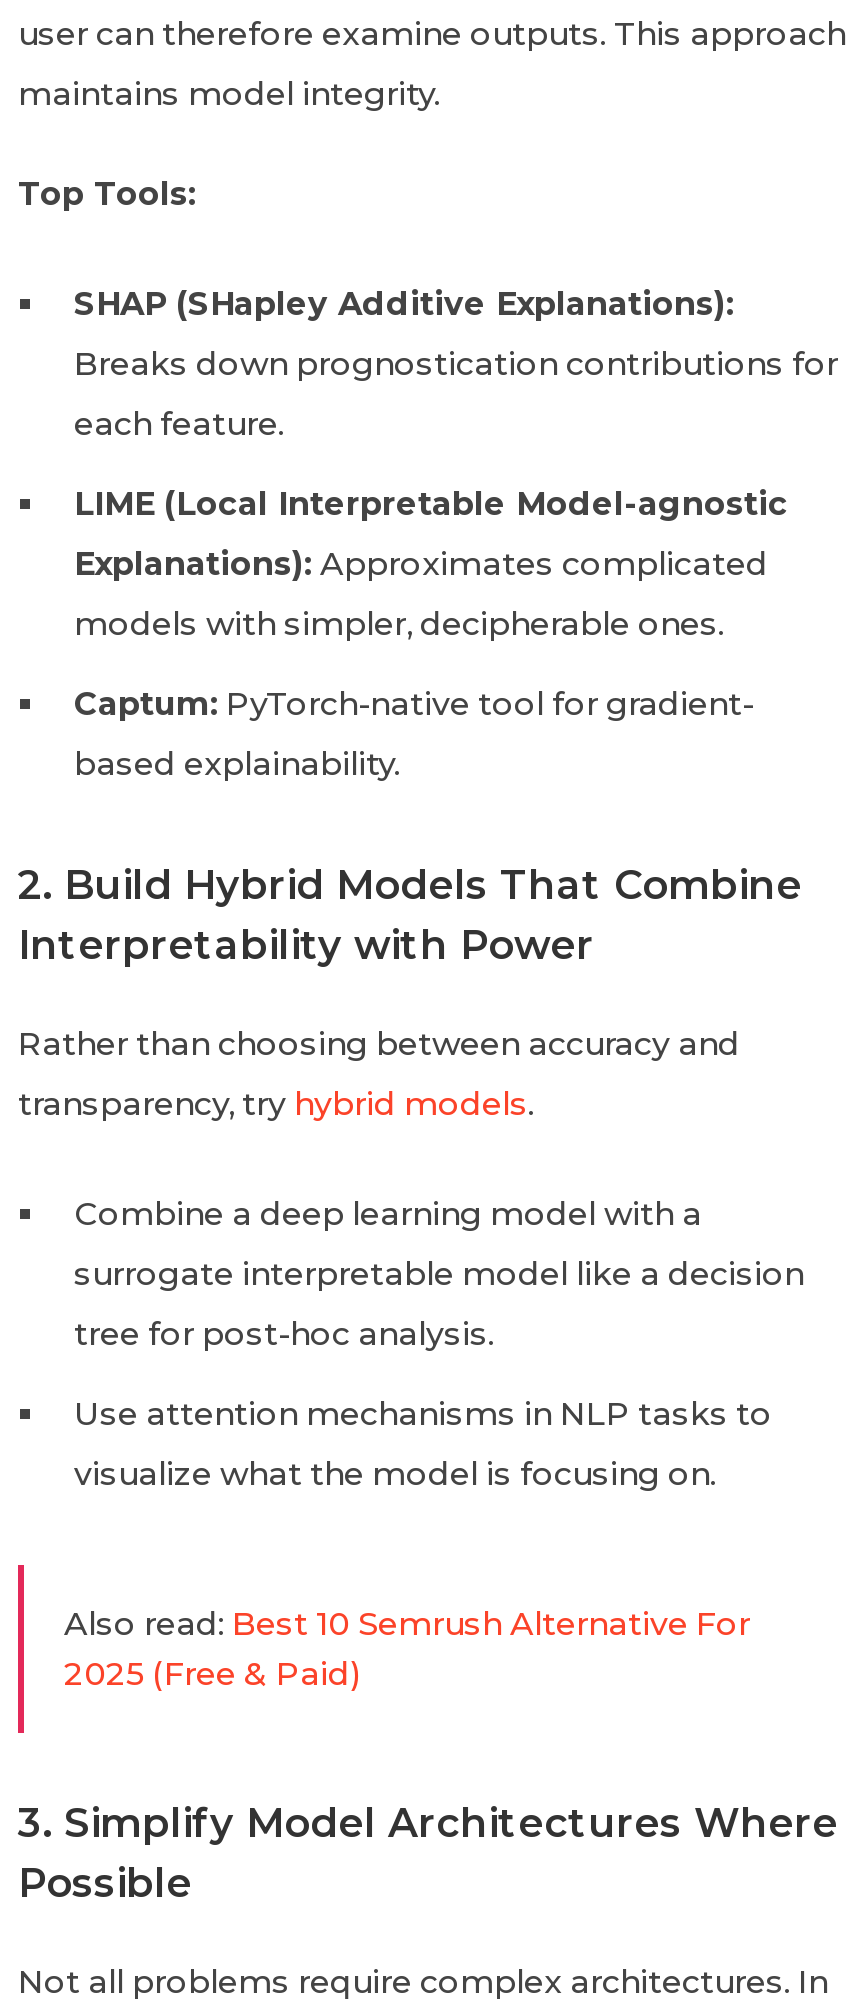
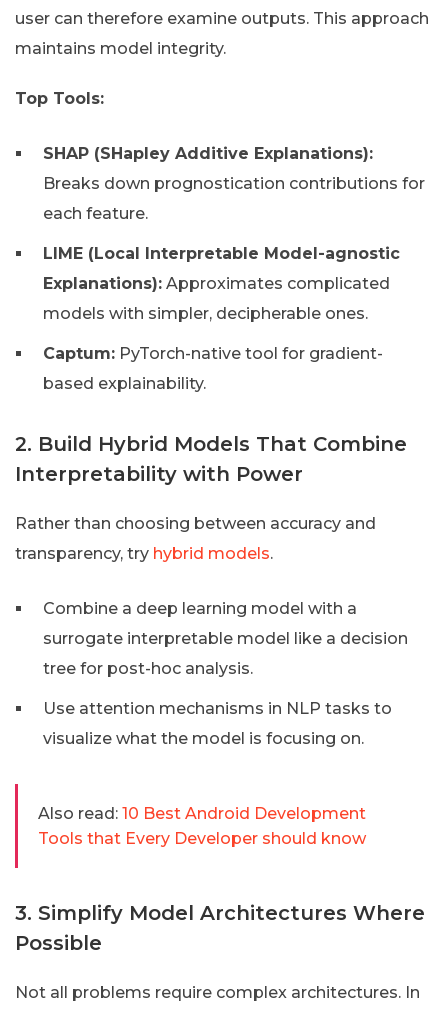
- Also read: Best 10 Semrush Alternative For
- 2025 (Free & Paid)
+ Also read: 10 Best Android Development
+ Tools that Every Developer should know
